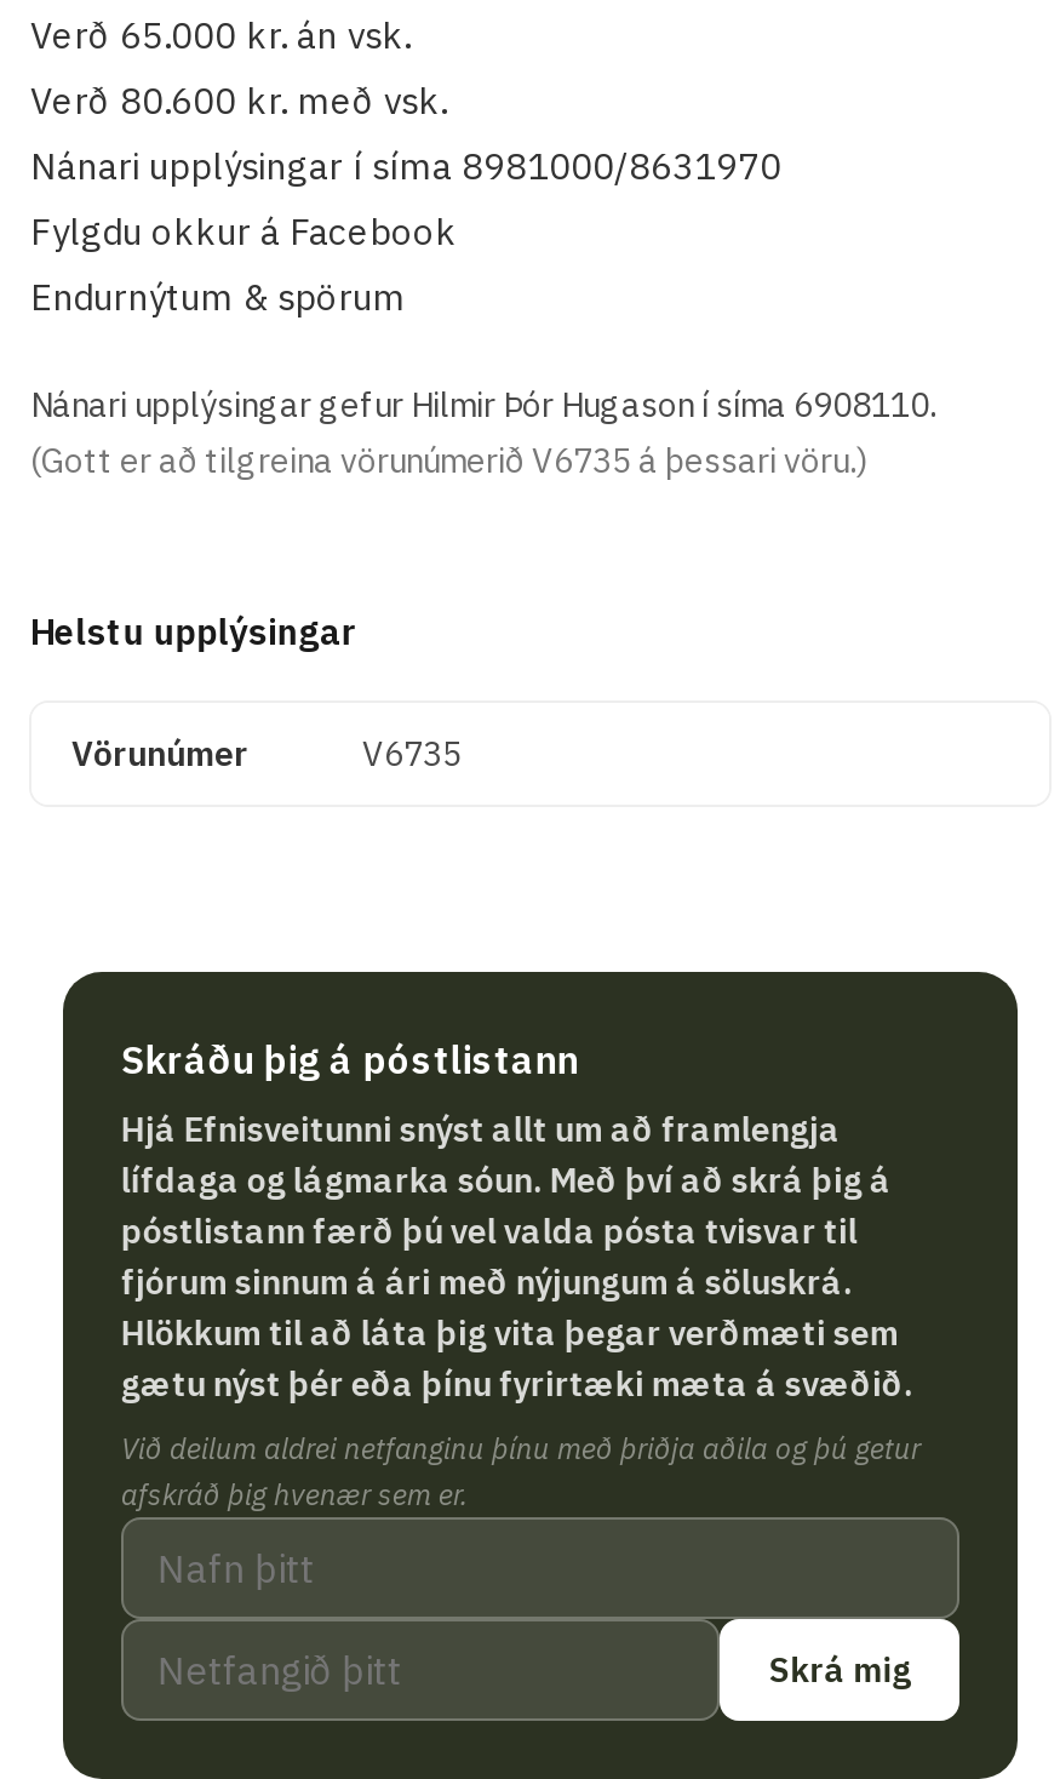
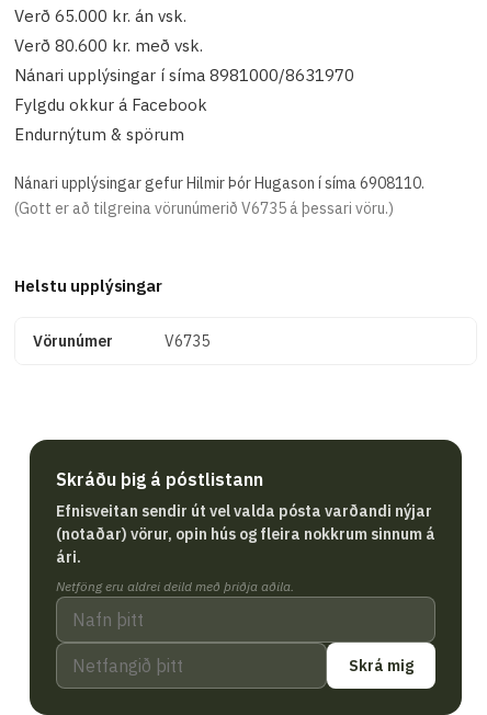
- Hjá Efnisveitunni snýst allt um að framlengja
- lífdaga og lágmarka sóun. Með því að skrá þig á
- póstlistann færð þú vel valda pósta tvisvar til
- fjórum sinnum á ári með nýjungum á söluskrá.
- Hlökkum til að láta þig vita þegar verðmæti sem
- gætu nýst þér eða þínu fyrirtæki mæta á svæðið.
+ Efnisveitan sendir út vel valda pósta varðandi nýjar
+ (notaðar) vörur, opin hús og fleira nokkrum sinnum á
+ ári.

- Við deilum aldrei netfanginu þínu með þriðja aðila og þú getur
- afskráð þig hvenær sem er.
+ Netföng eru aldrei deild með þriðja aðila.
